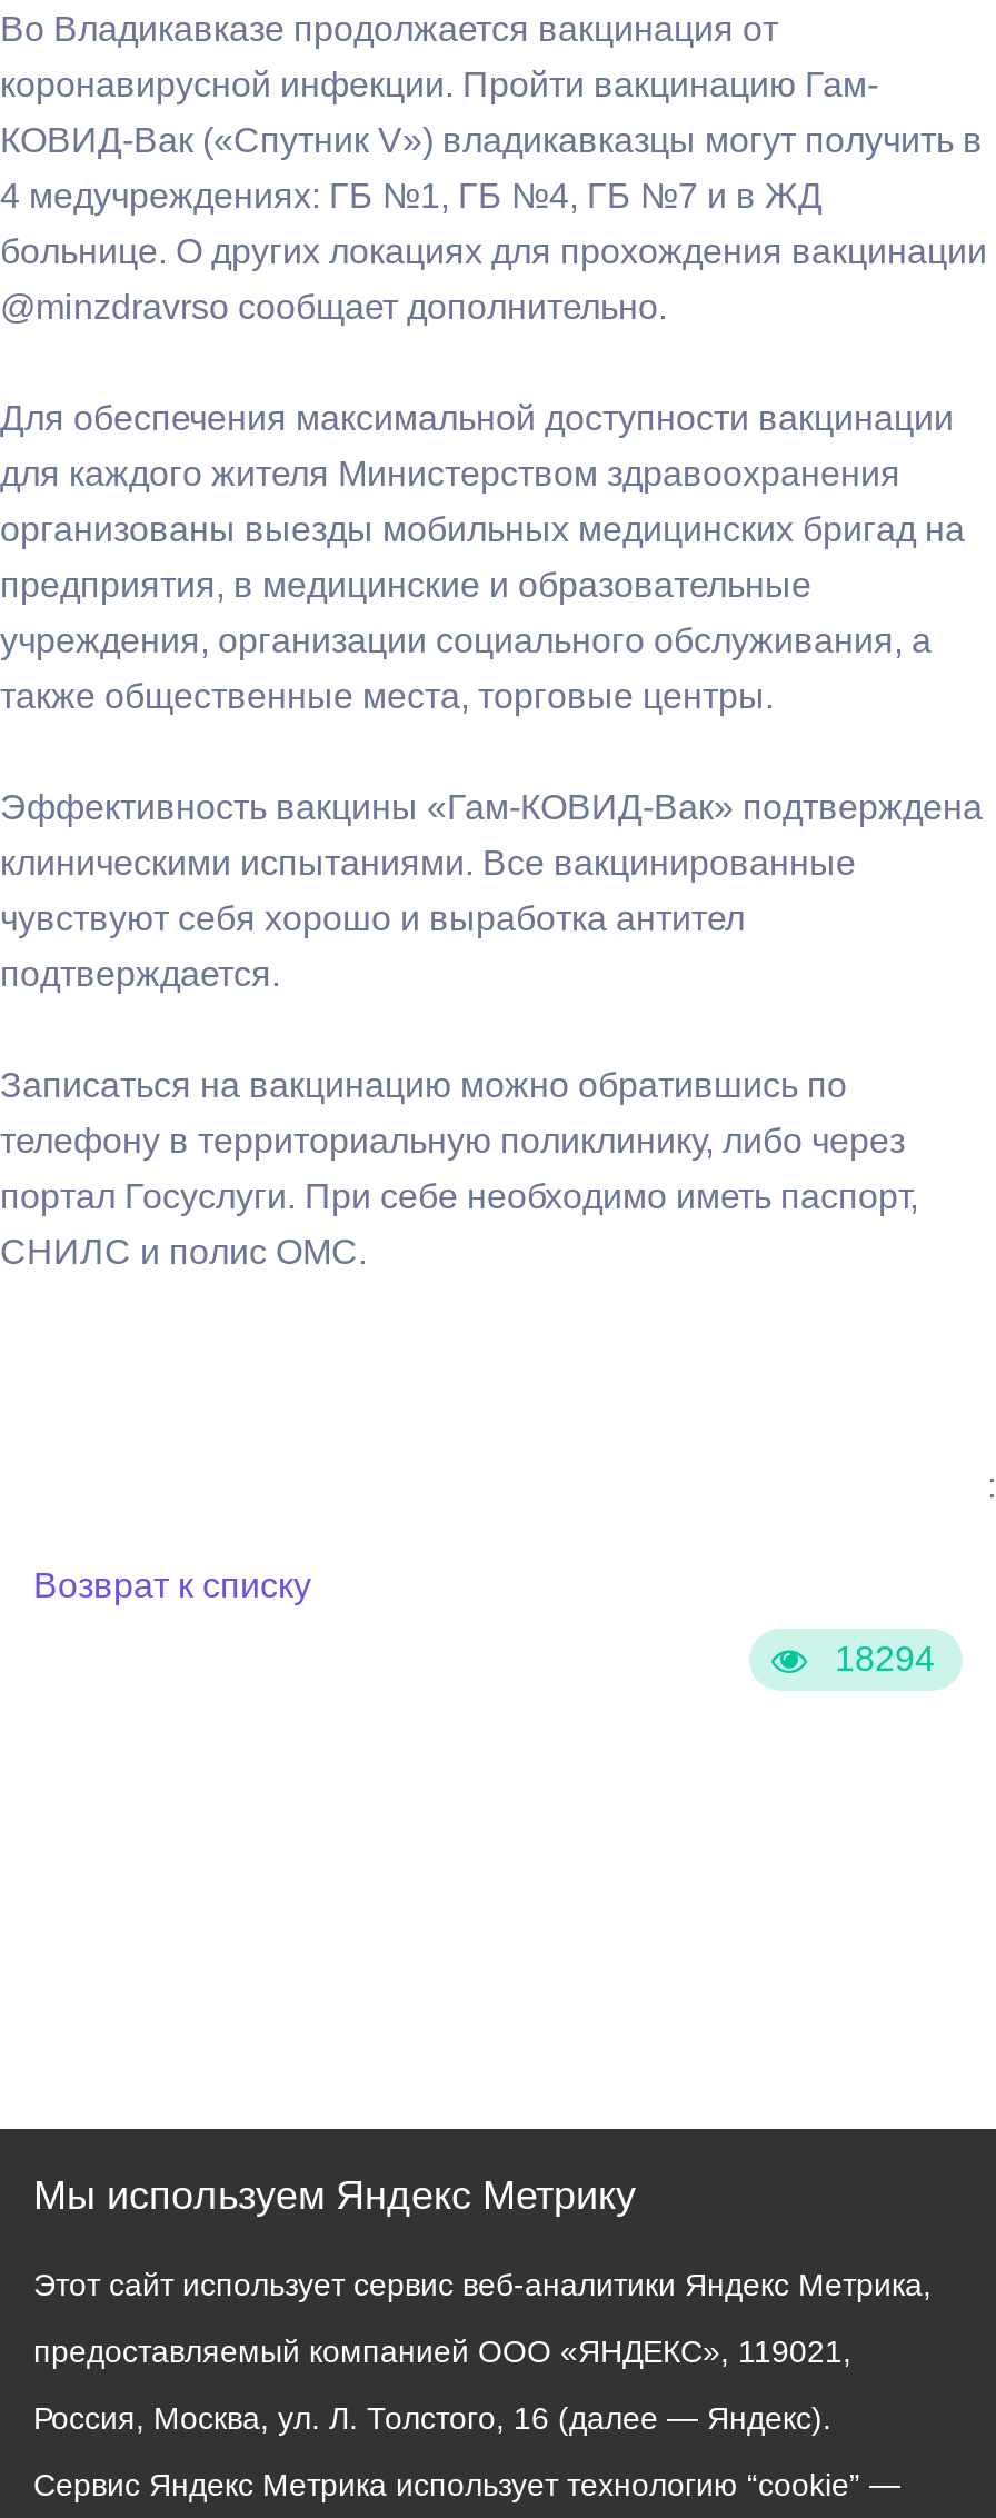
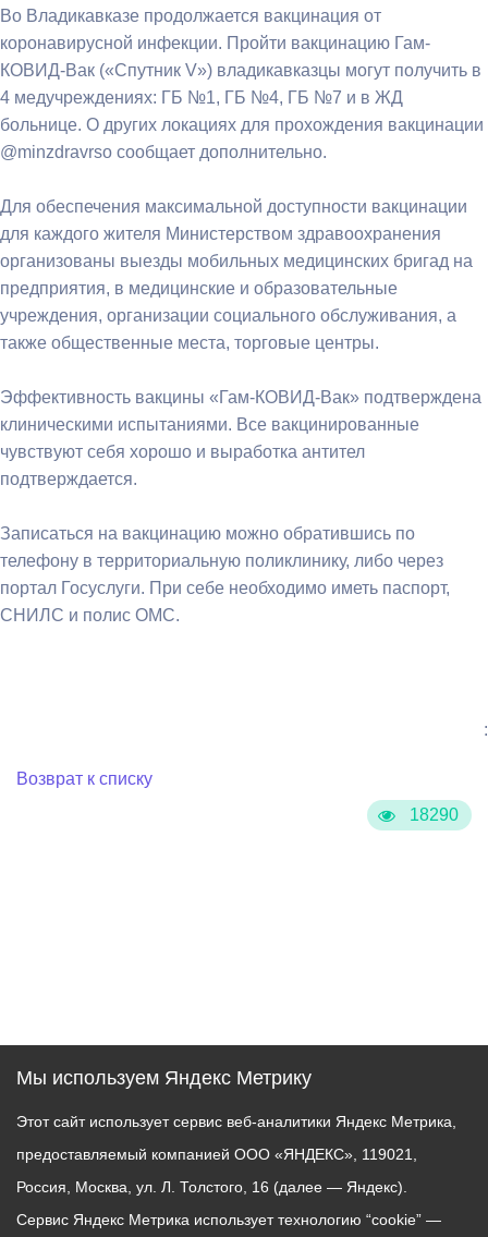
- 18294
+ 18290
